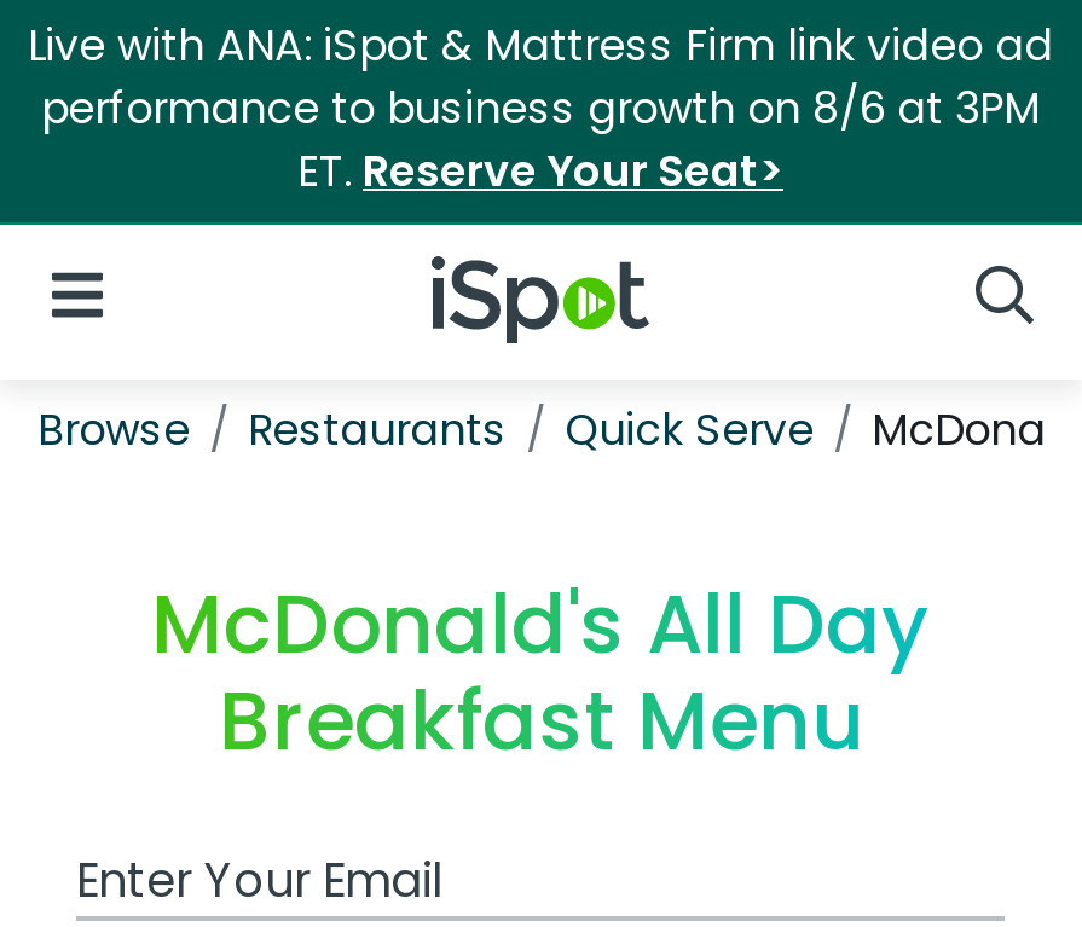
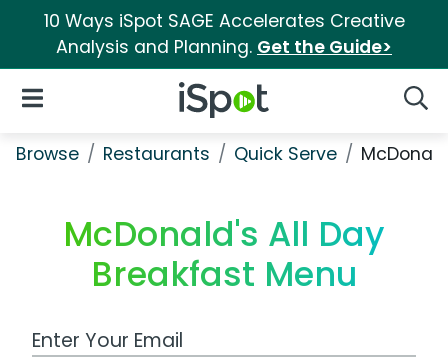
- Live with ANA: iSpot & Mattress Firm link video ad
- performance to business growth on 8/6 at 3PM
- ET. Reserve Your Seat>
+ 10 Ways iSpot SAGE Accelerates Creative
+ Analysis and Planning. Get the Guide>
